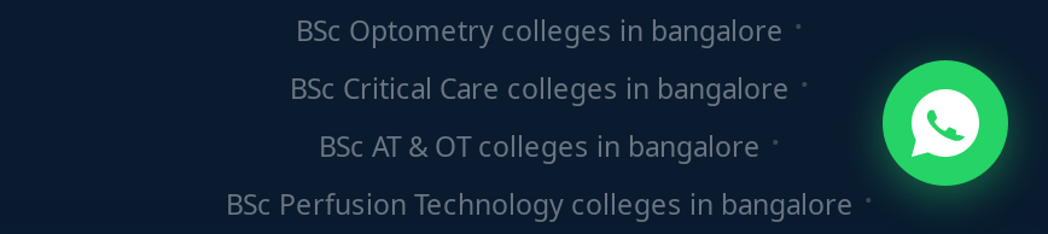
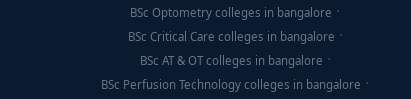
- [image]
